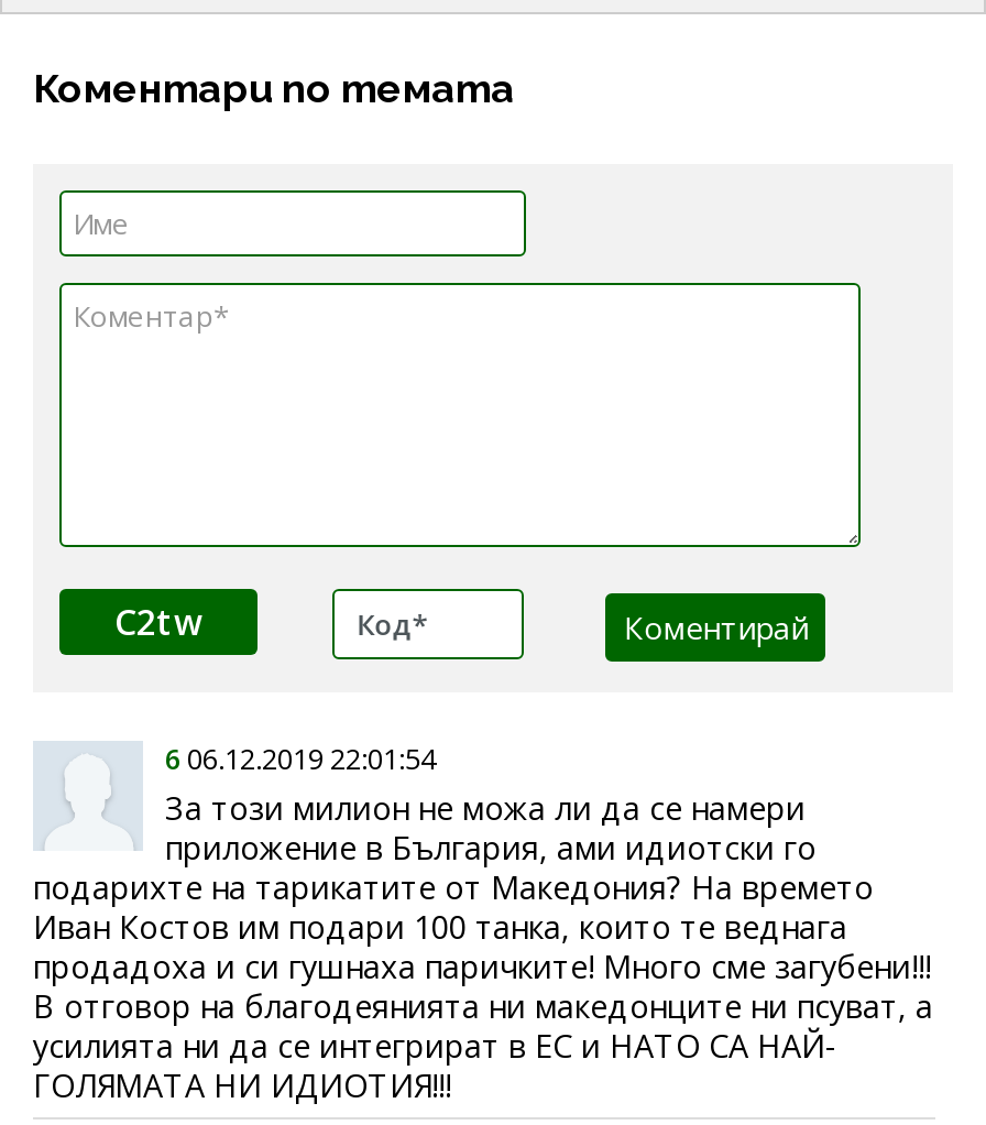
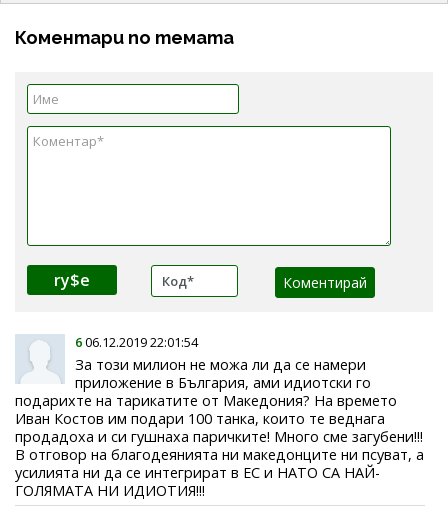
- C2tw
+ ry$e
